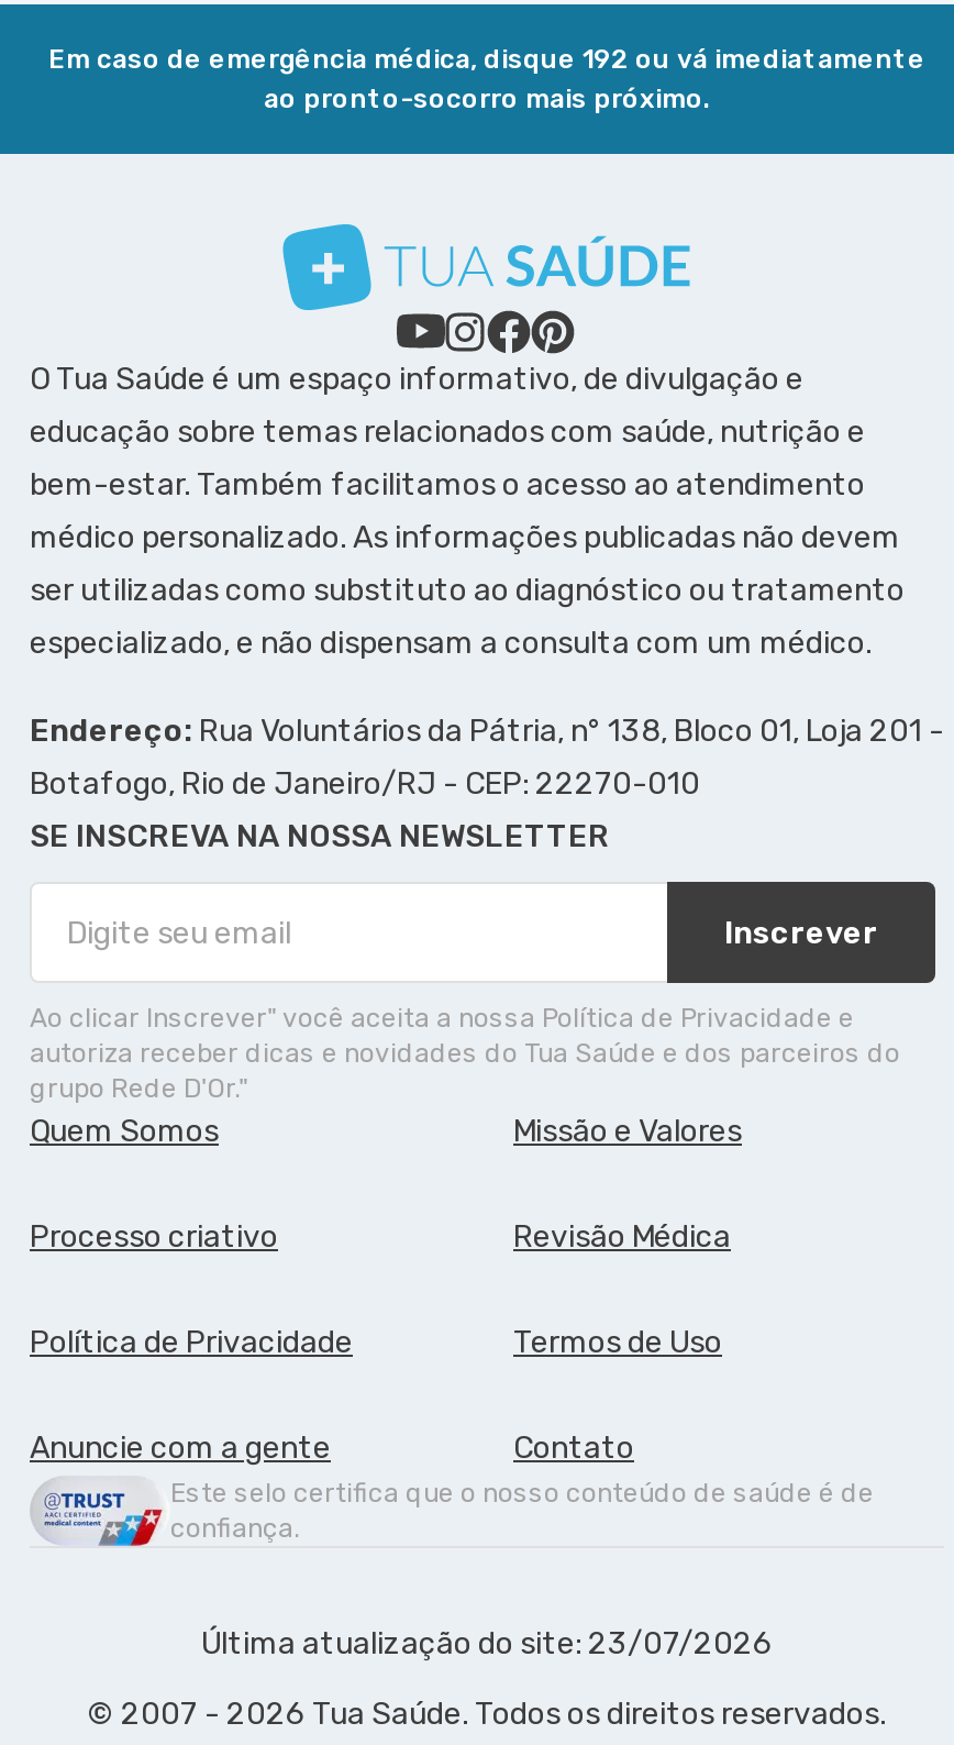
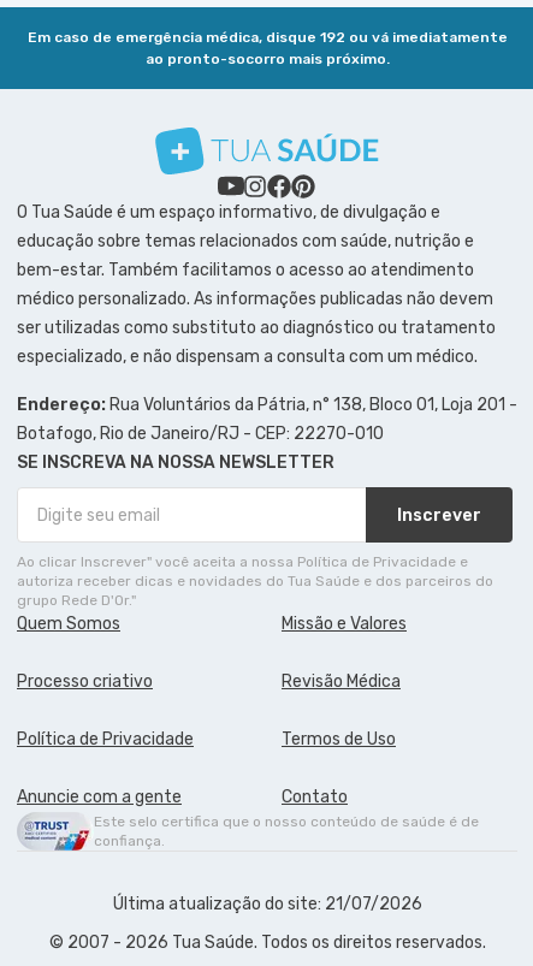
- Última atualização do site: 23/07/2026
+ Última atualização do site: 21/07/2026
